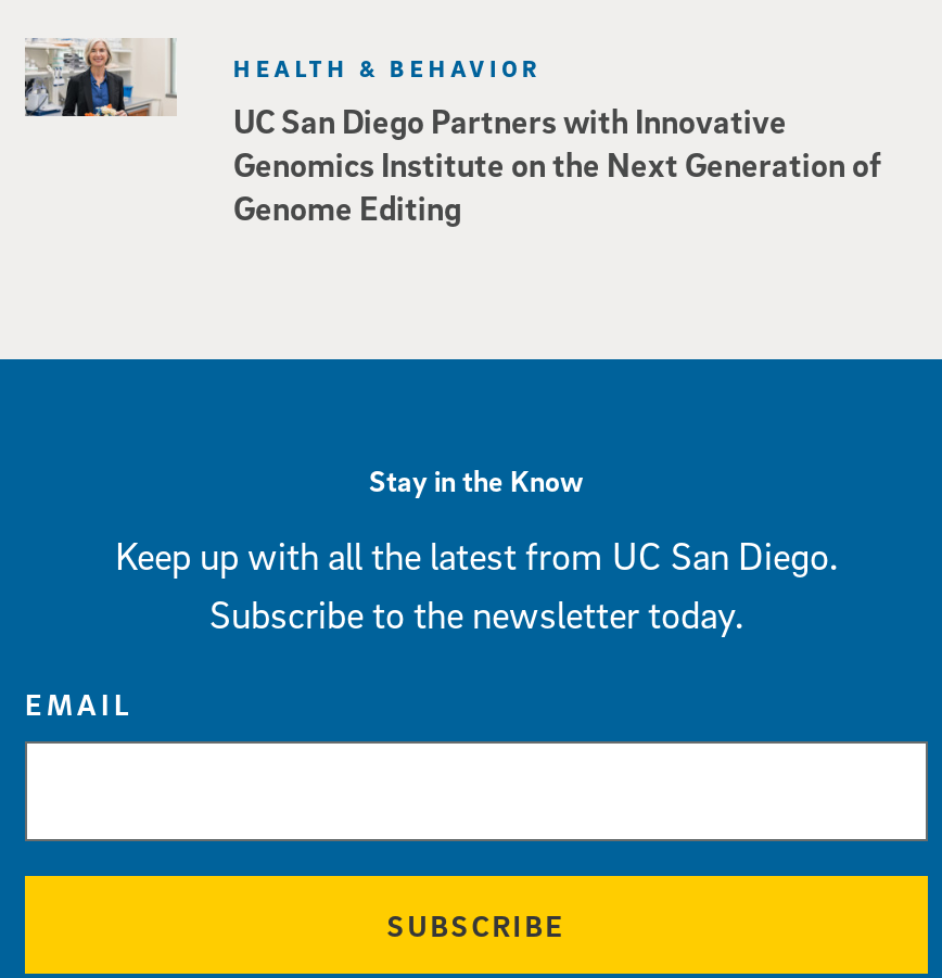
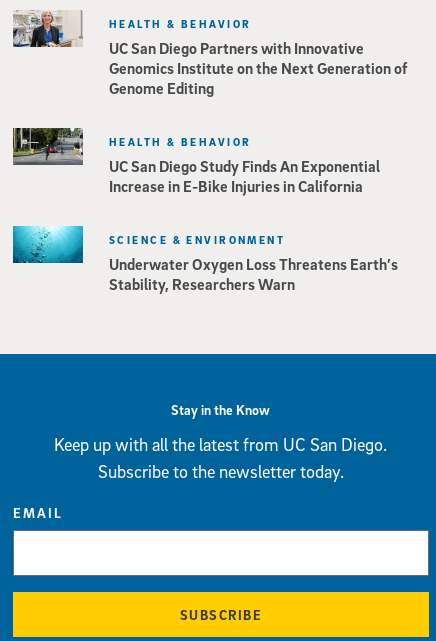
+ [image]
+ UC San Diego Study Finds An Exponential
+ Increase in E-Bike Injuries in California

+ [image]
+ Underwater Oxygen Loss Threatens Earth’s
+ Stability, Researchers Warn

+ HEALTH & BEHAVIOR

+ SCIENCE & ENVIRONMENT
